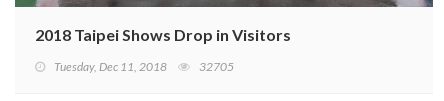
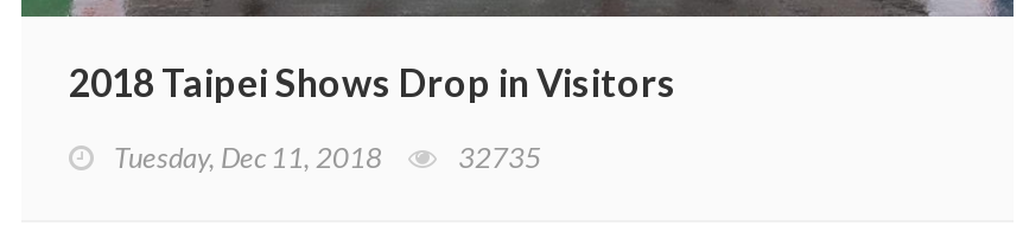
- 32705
+ 32735
